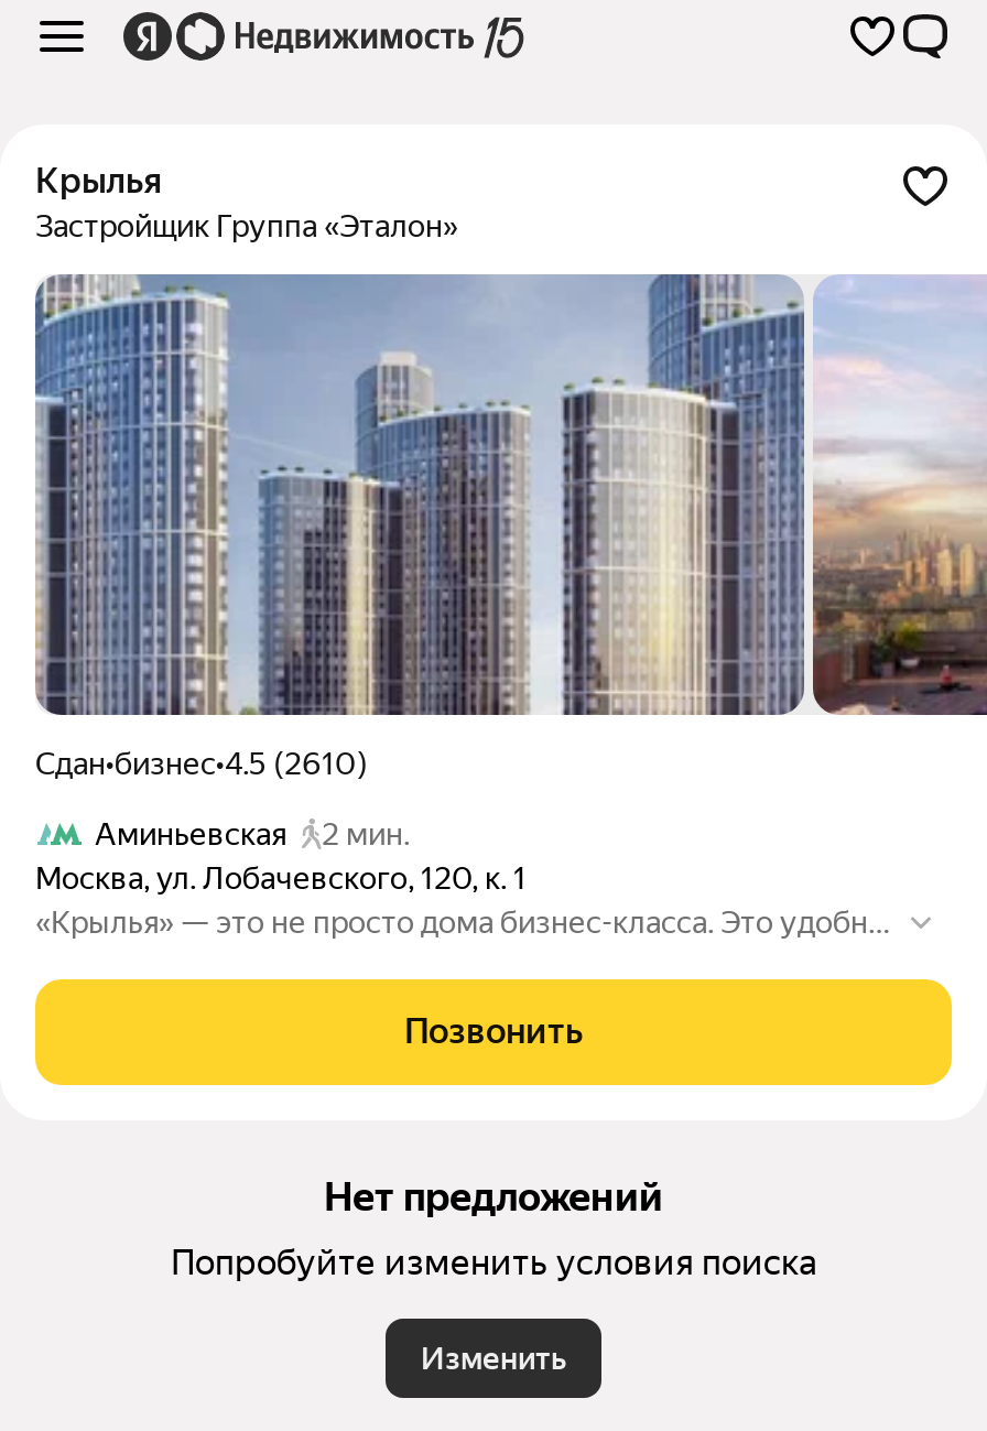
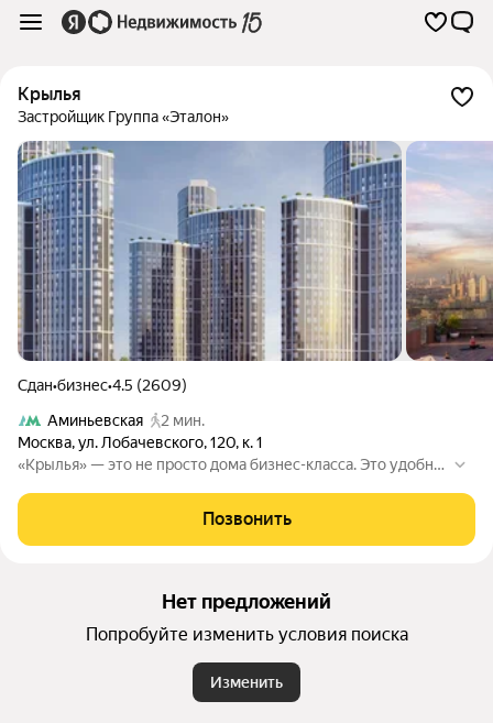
- Сдан•бизнес•4.5 (2610)
+ Сдан•бизнес•4.5 (2609)
